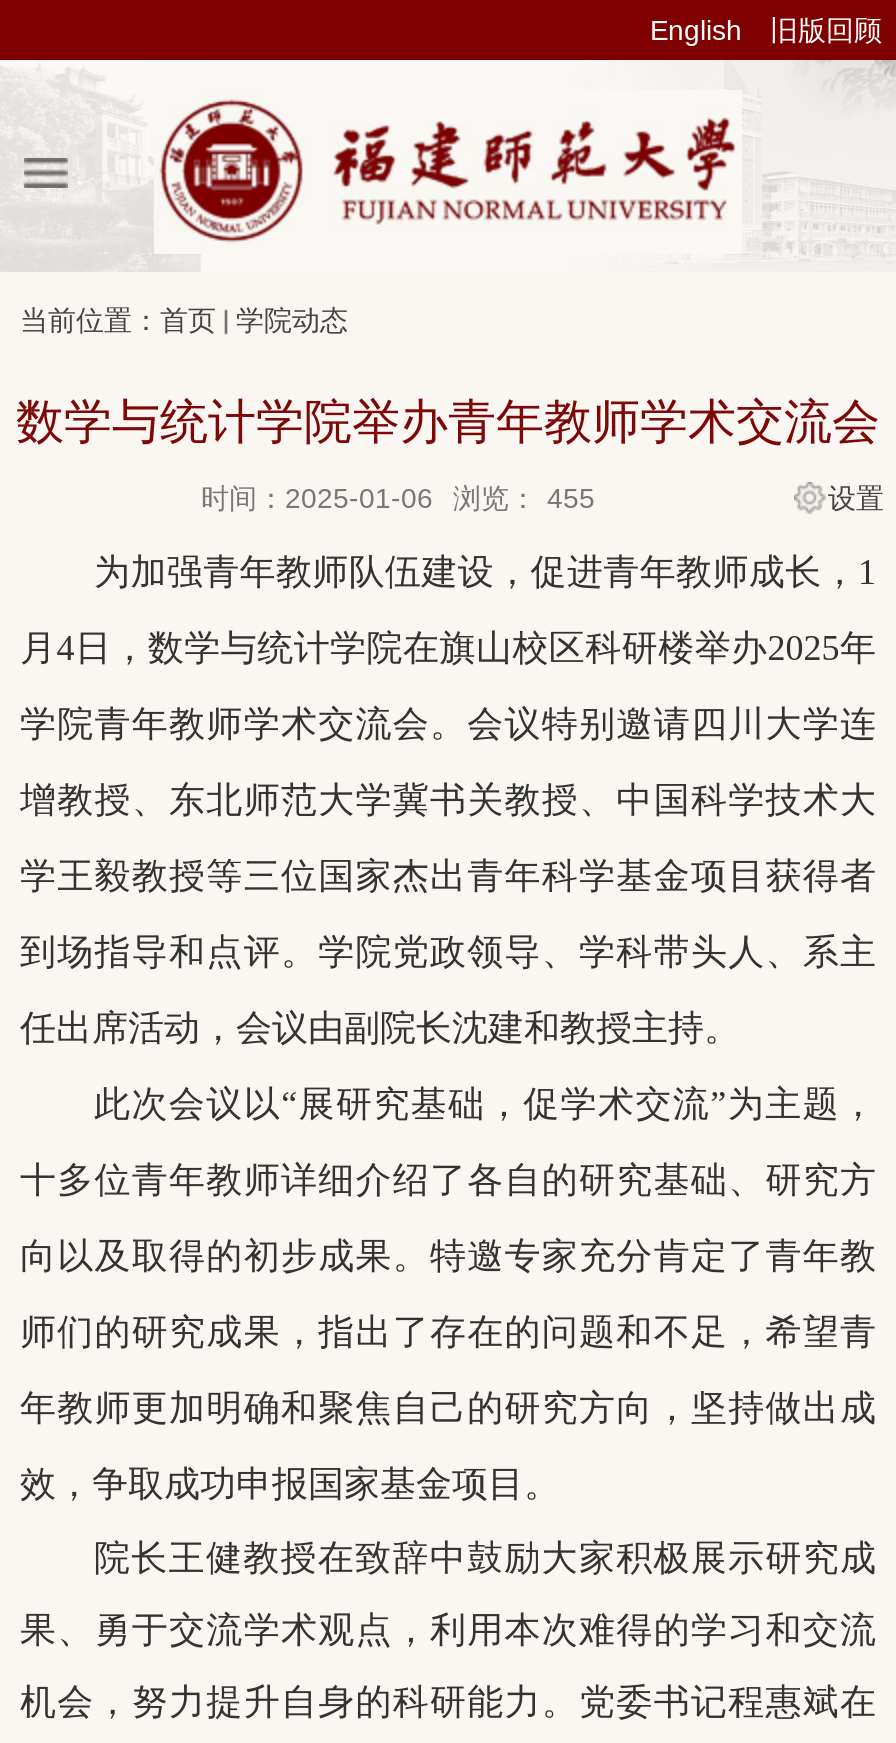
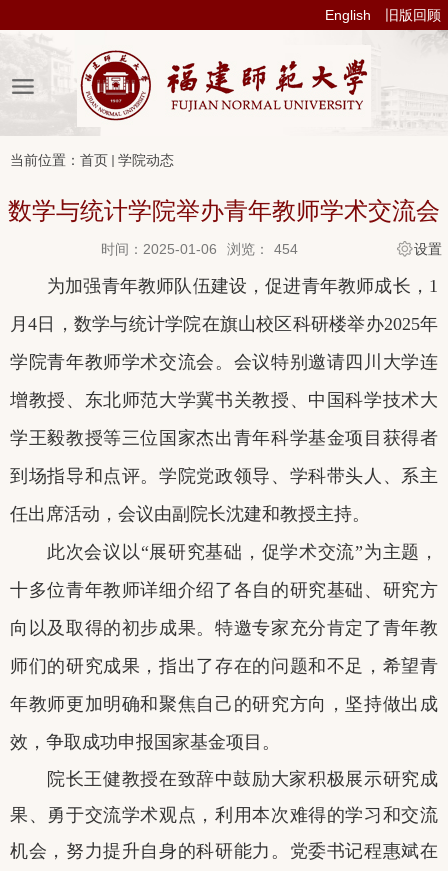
- 时间：2025-01-06 浏览： 455
+ 时间：2025-01-06 浏览： 454
